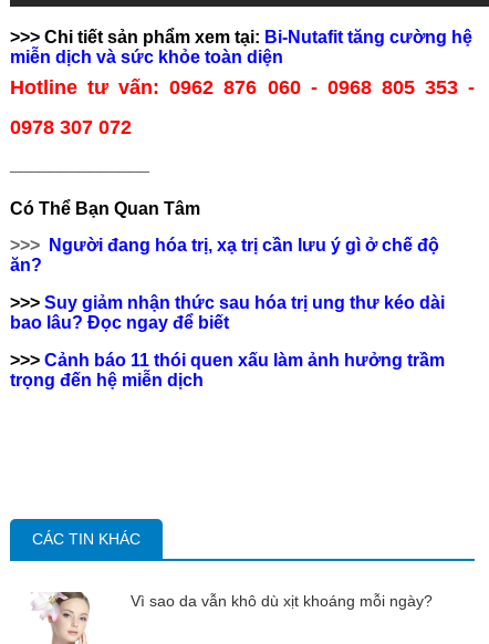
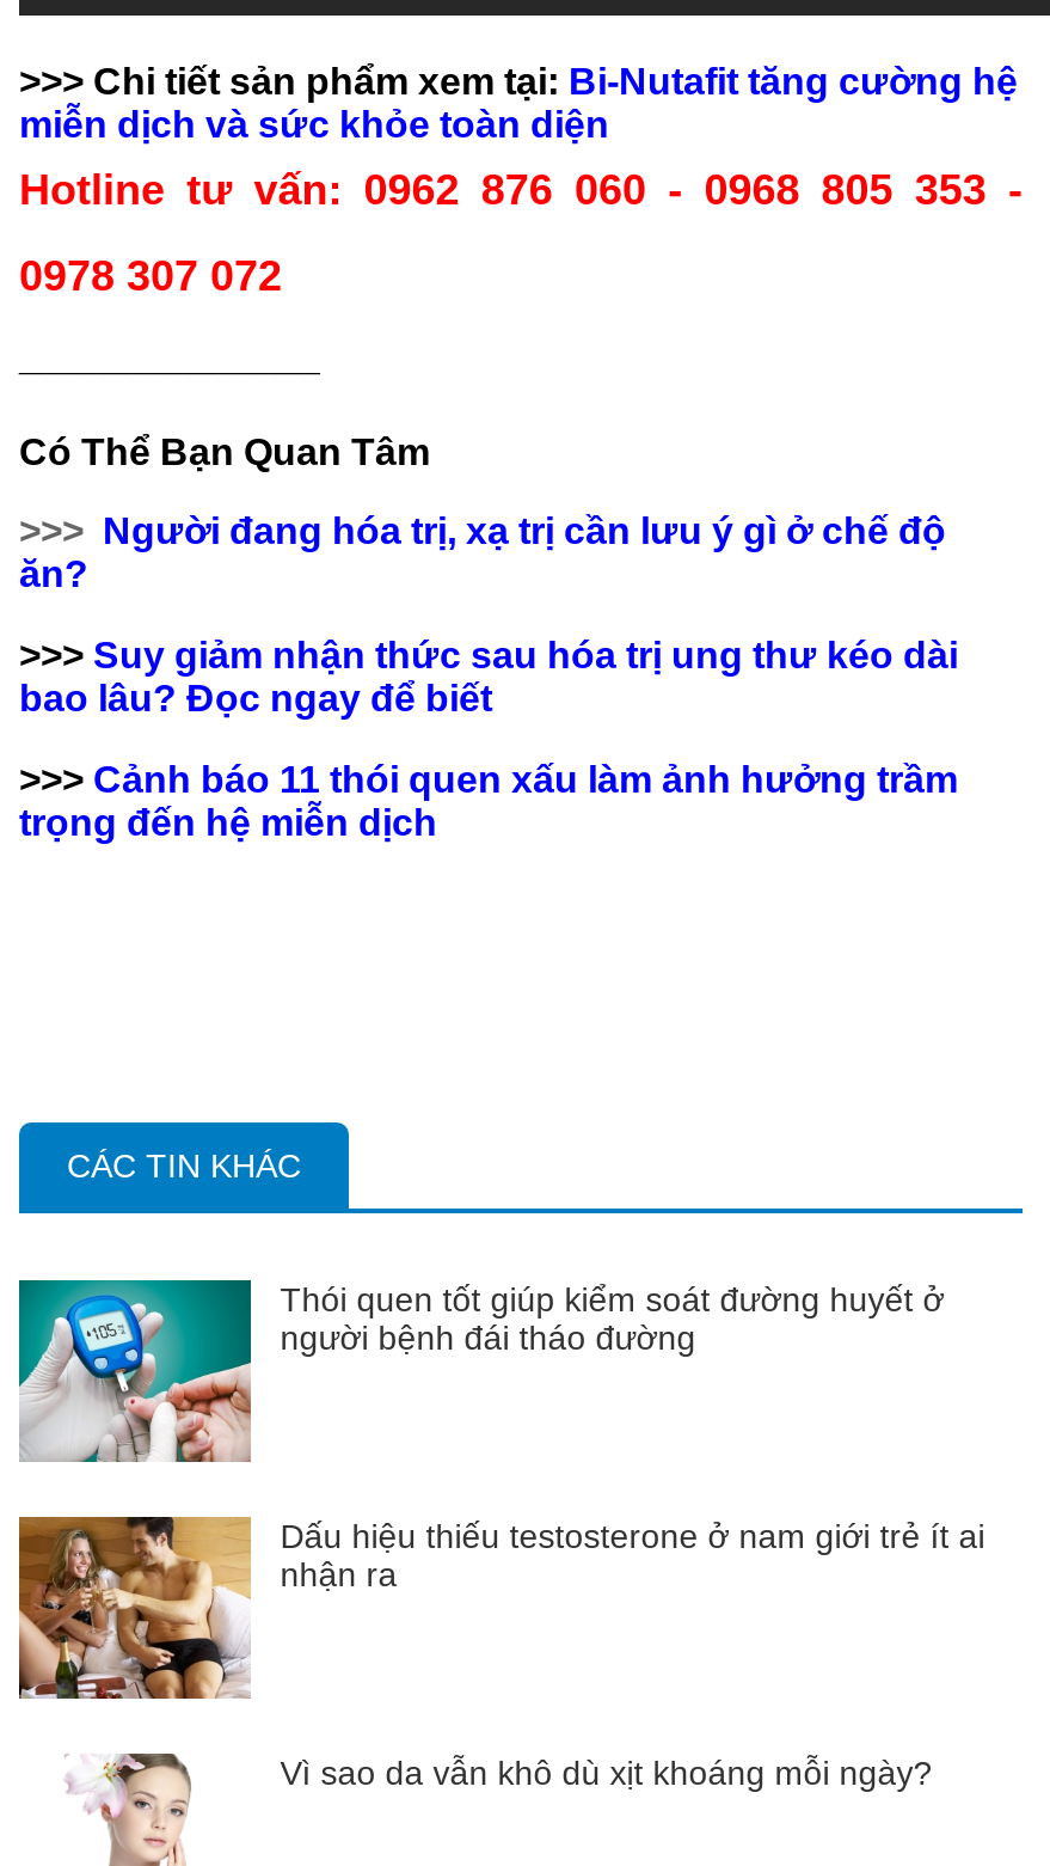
+ [image]
+ Thói quen tốt giúp kiểm soát đường huyết ở
+ người bệnh đái tháo đường

+ [image]
+ Dấu hiệu thiếu testosterone ở nam giới trẻ ít ai
+ nhận ra
